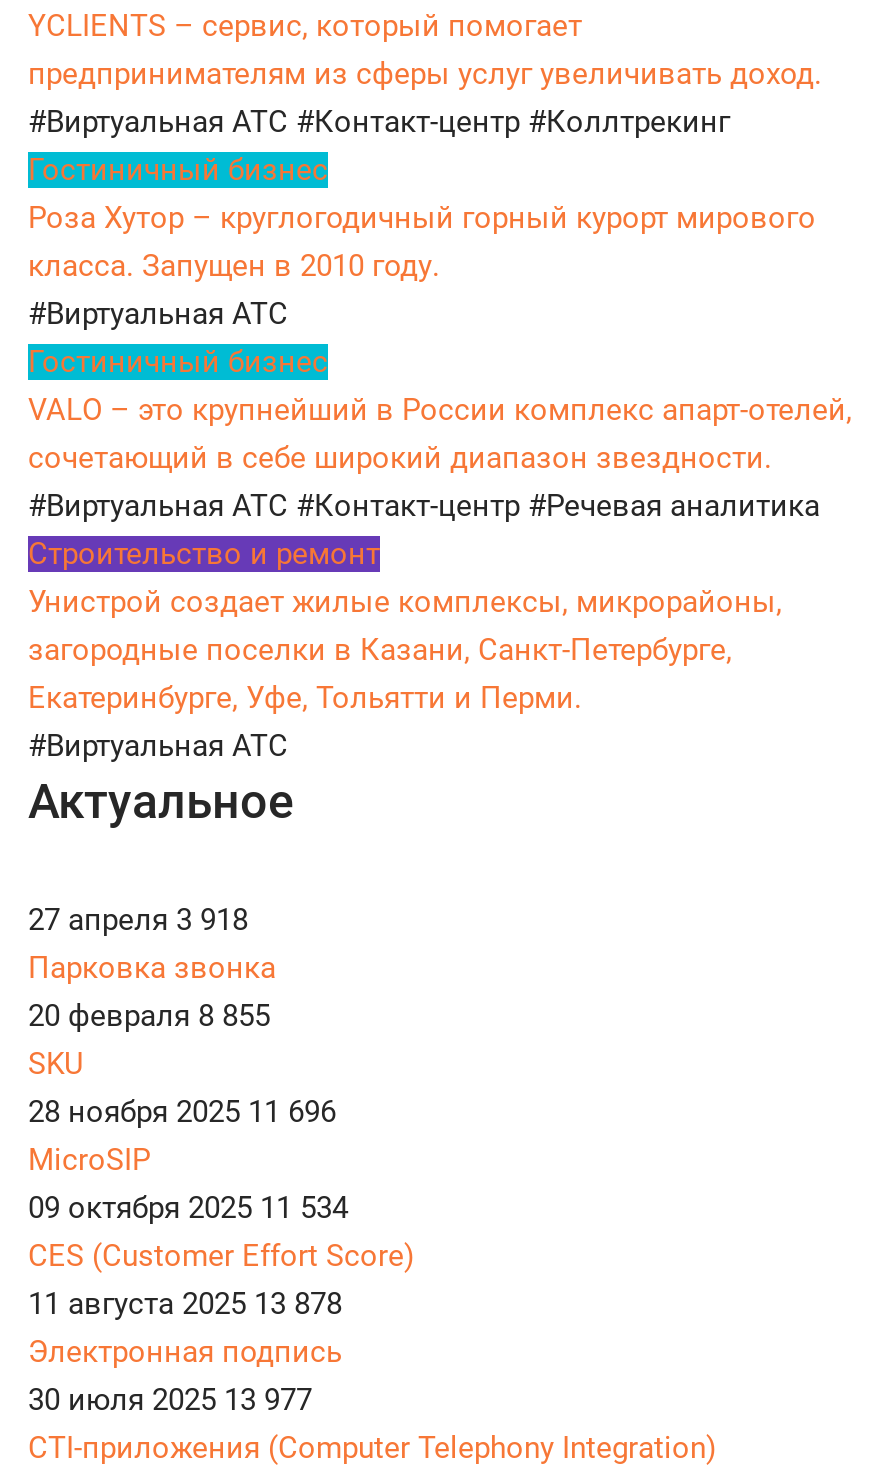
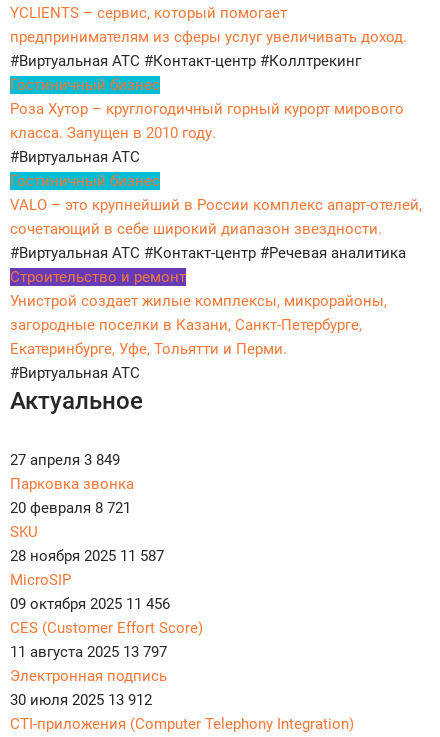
- 27 апреля 3 918
+ 27 апреля 3 849

- 20 февраля 8 855
+ 20 февраля 8 721

- 28 ноября 2025 11 696
+ 28 ноября 2025 11 587

- 09 октября 2025 11 534
+ 09 октября 2025 11 456

- 11 августа 2025 13 878
+ 11 августа 2025 13 797

- 30 июля 2025 13 977
+ 30 июля 2025 13 912
